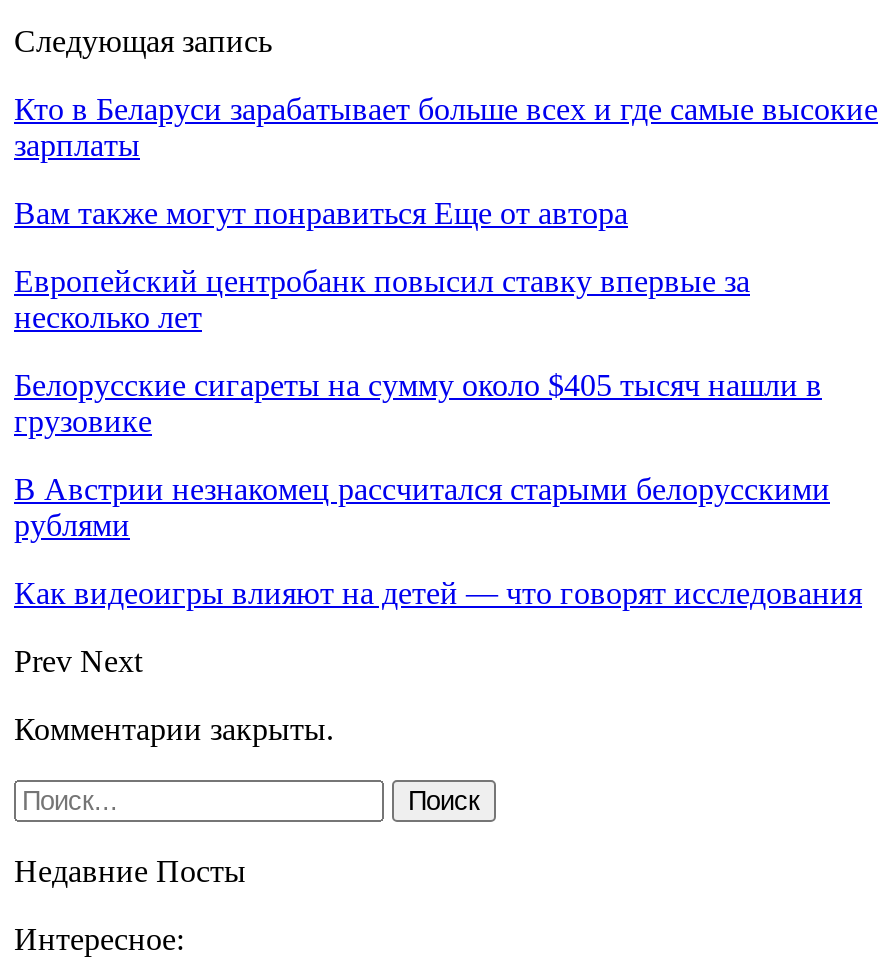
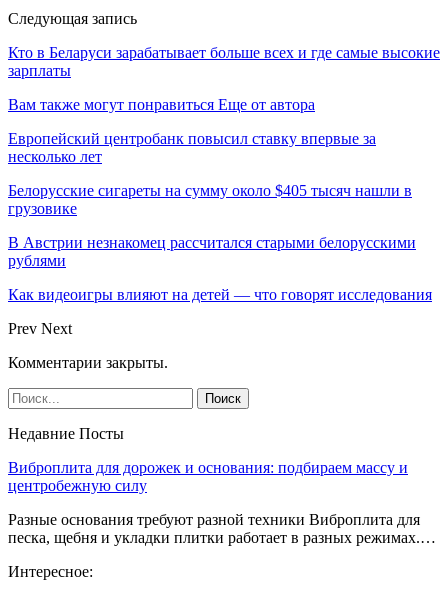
+ Виброплита для дорожек и основания: подбираем массу и
+ центробежную силу
+ Разные основания требуют разной техники Виброплита для
+ песка, щебня и укладки плитки работает в разных режимах.…
